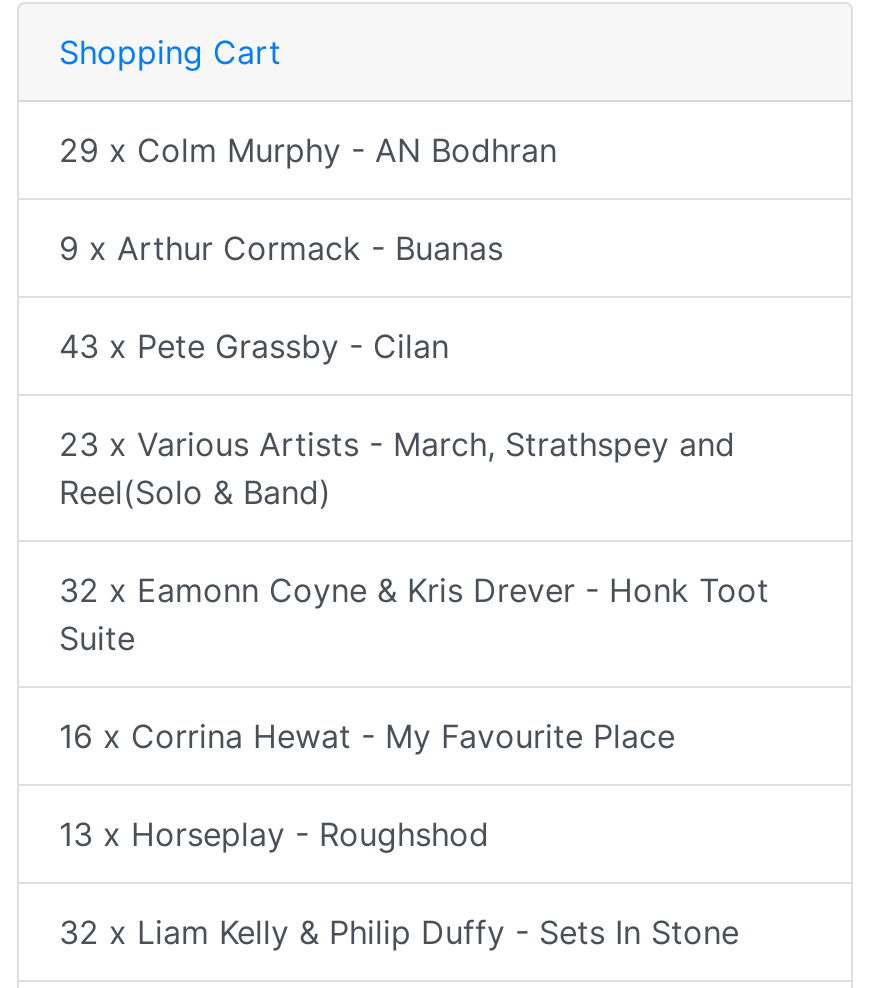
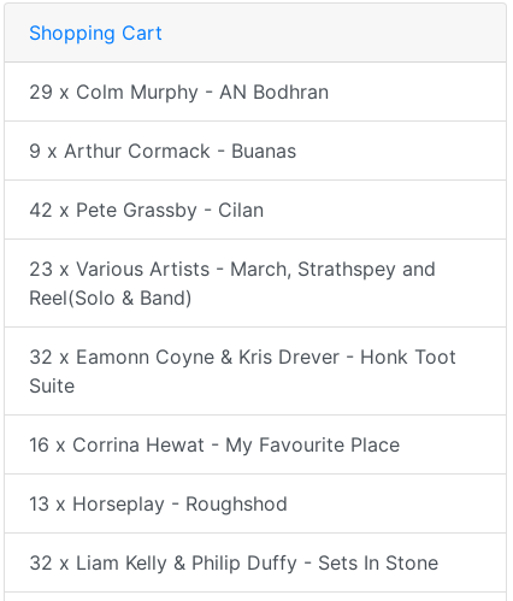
- 43 x Pete Grassby - Cilan
+ 42 x Pete Grassby - Cilan
